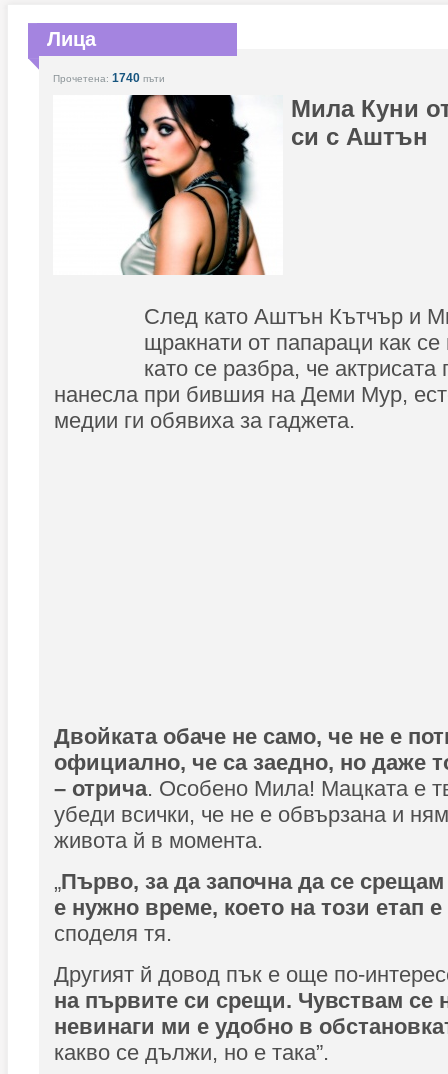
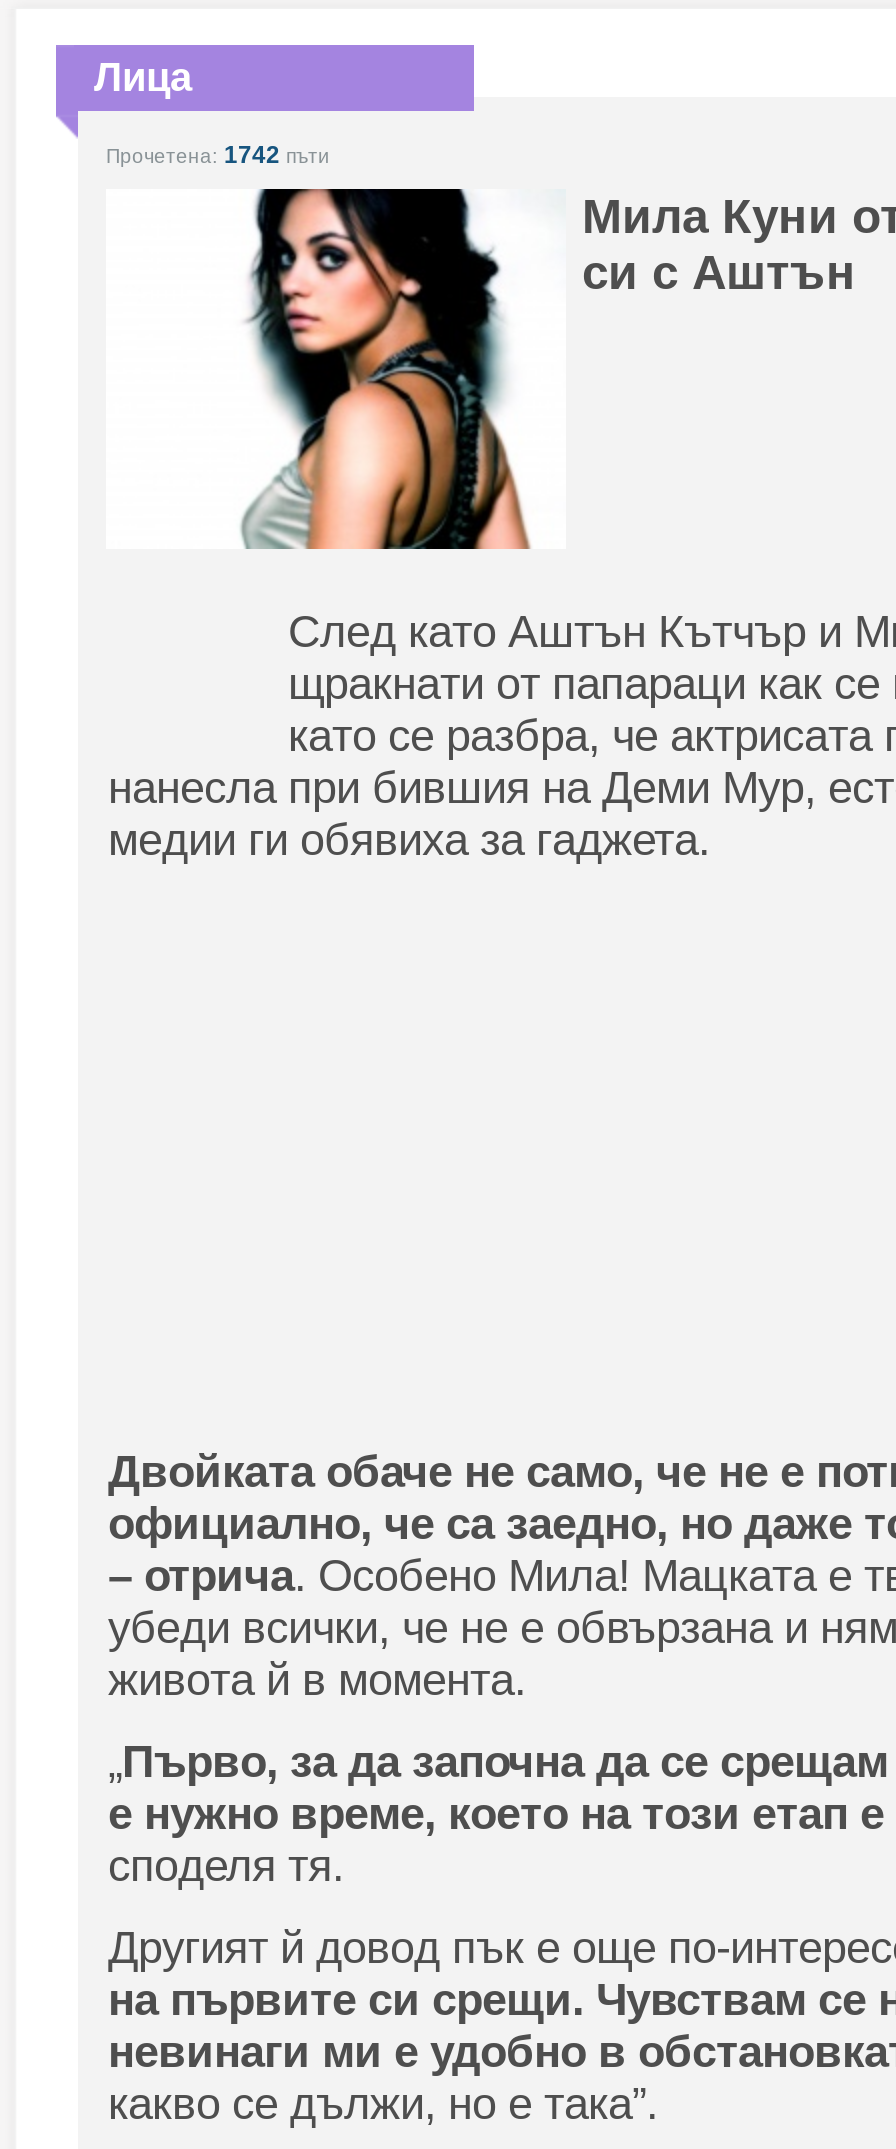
- Прочетена: 1740 пъти
+ Прочетена: 1742 пъти
